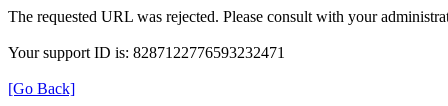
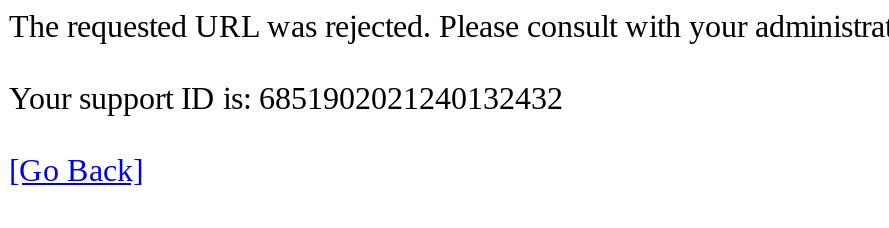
- Your support ID is: 8287122776593232471
+ Your support ID is: 6851902021240132432
